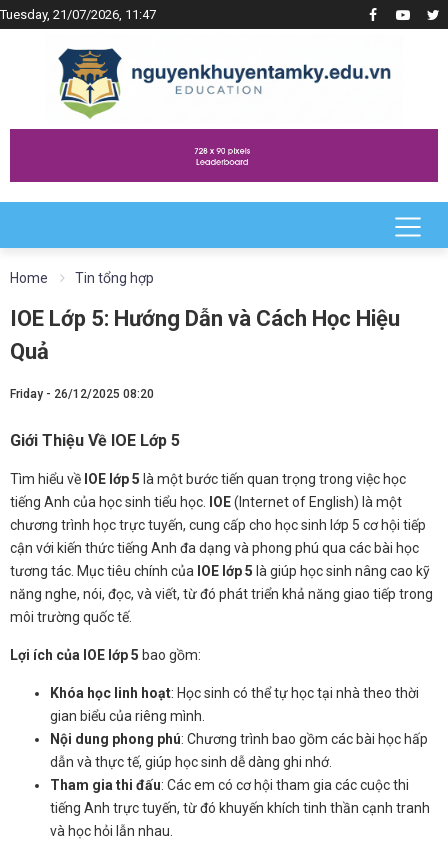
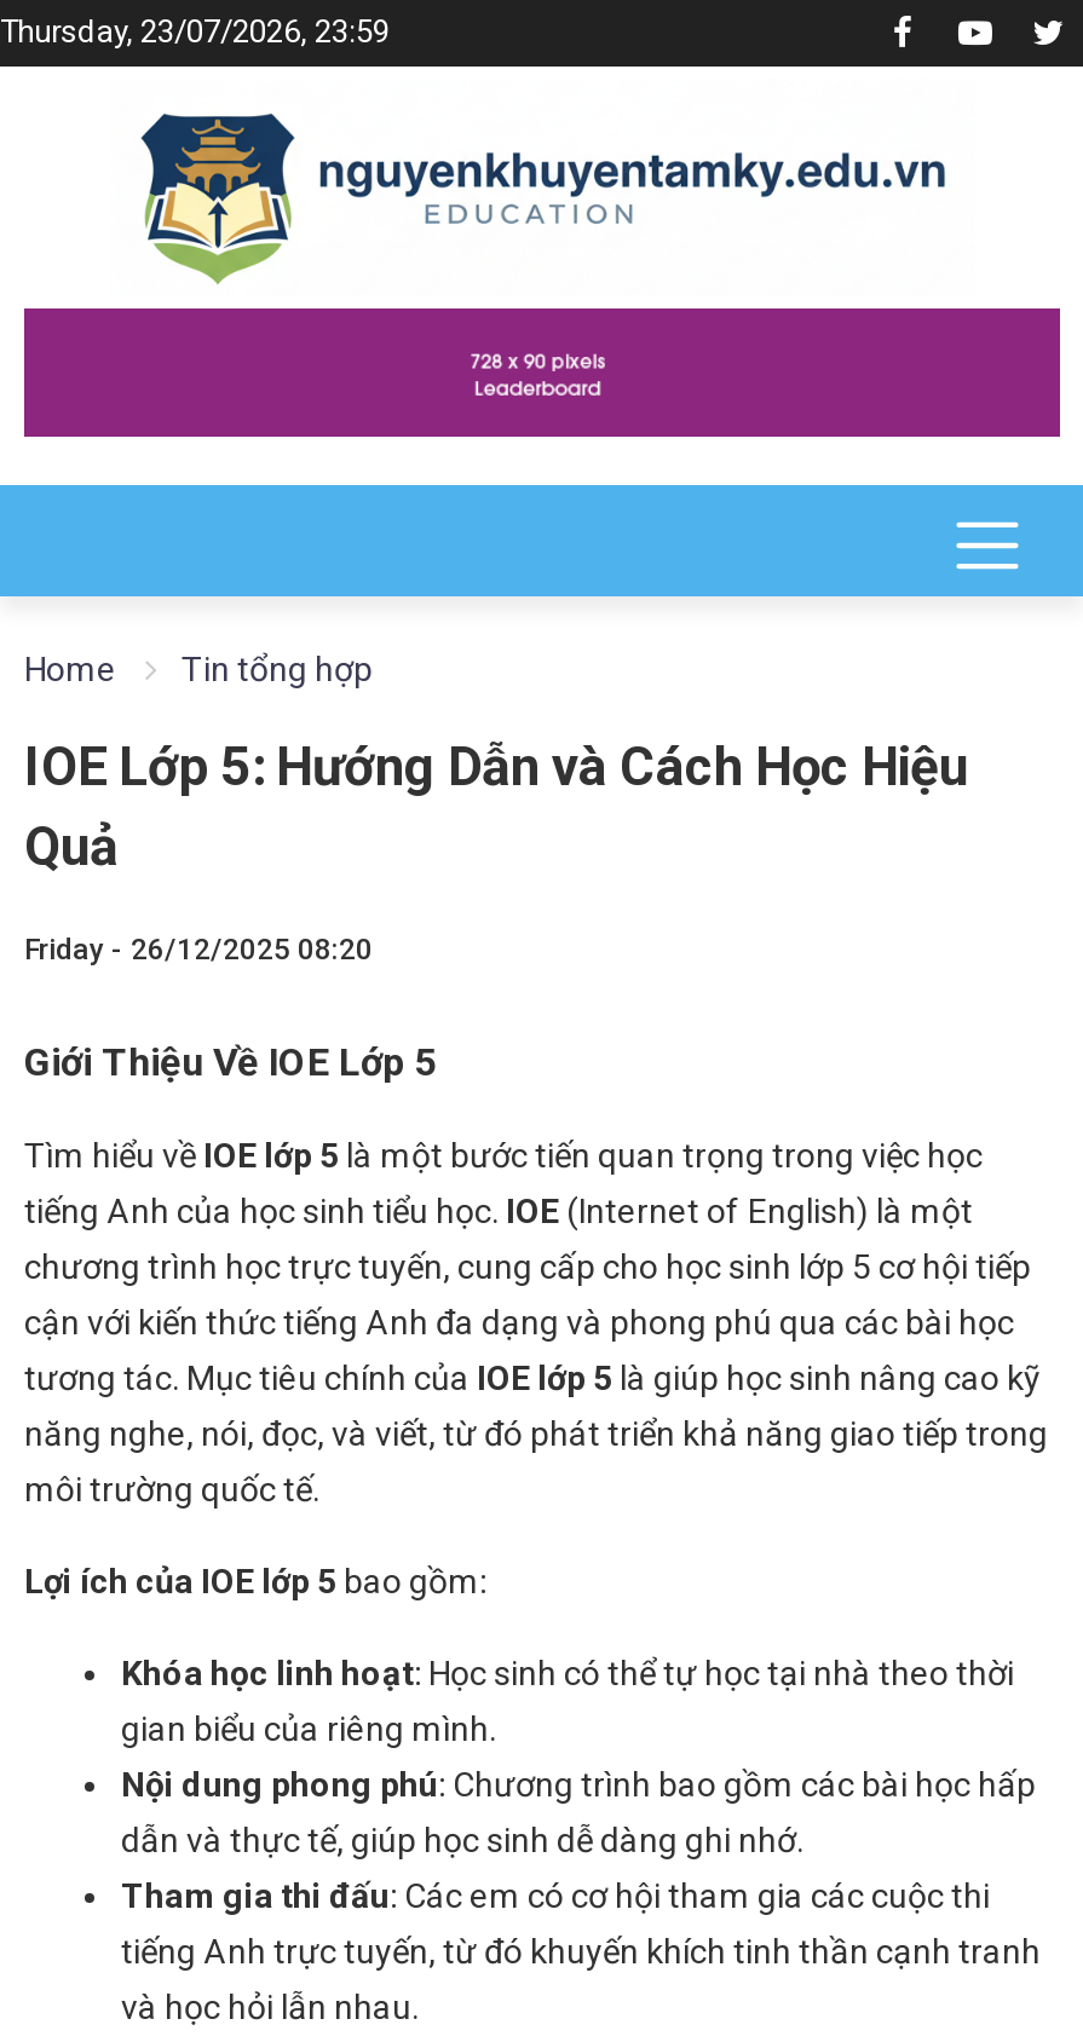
- Tuesday, 21/07/2026, 11:47
+ Thursday, 23/07/2026, 23:59
